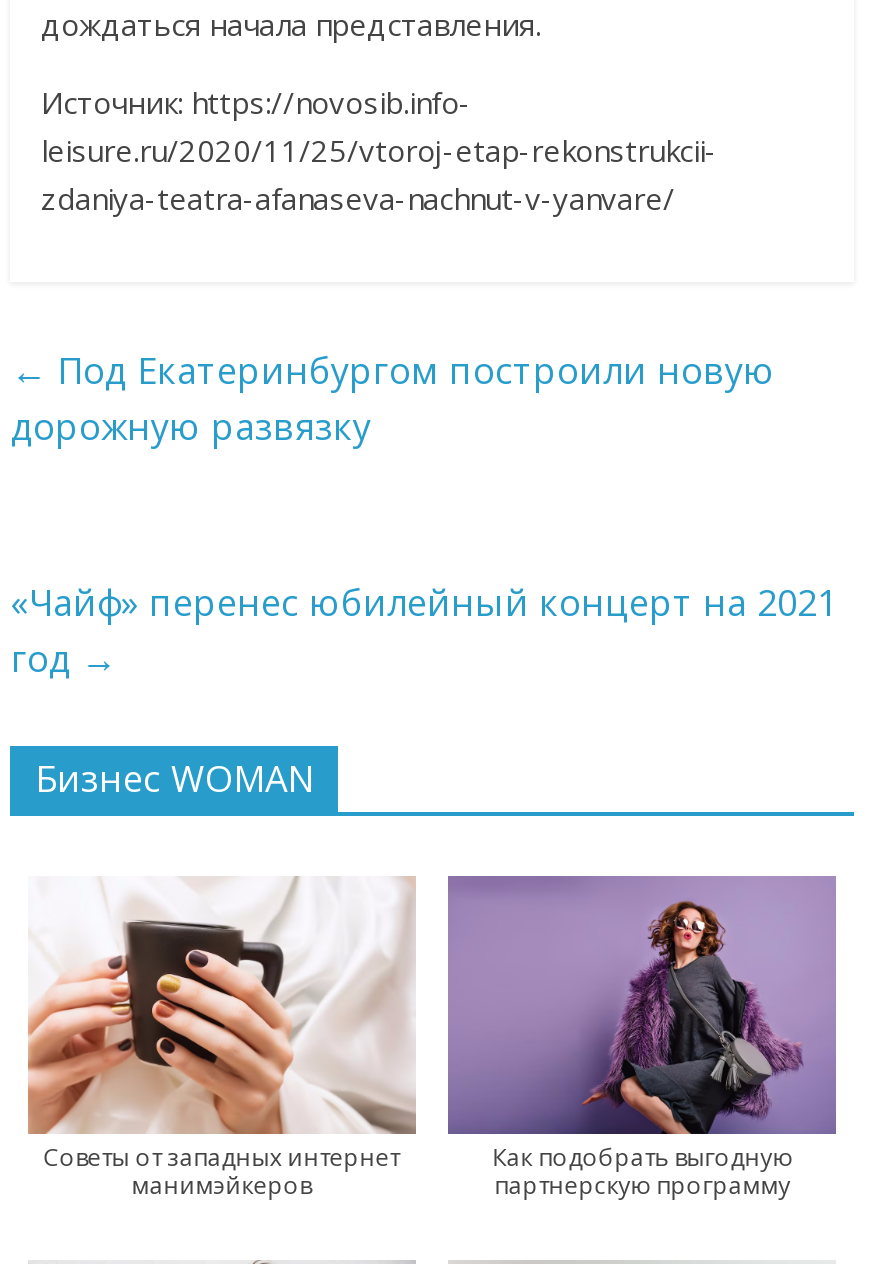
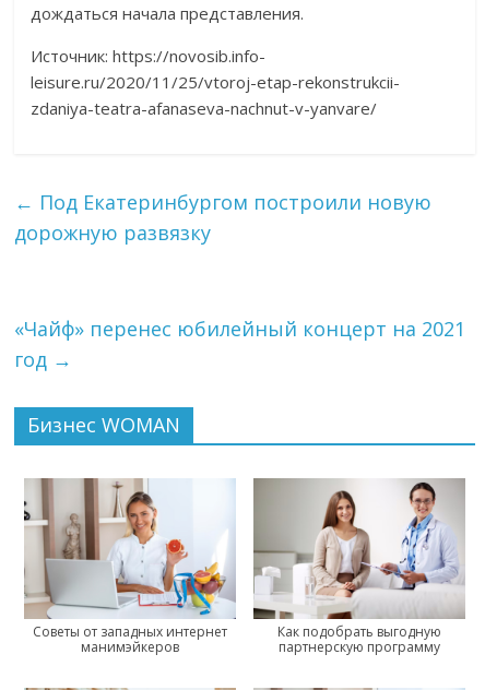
- [image]
+ [image]

- [image]
+ [image]
